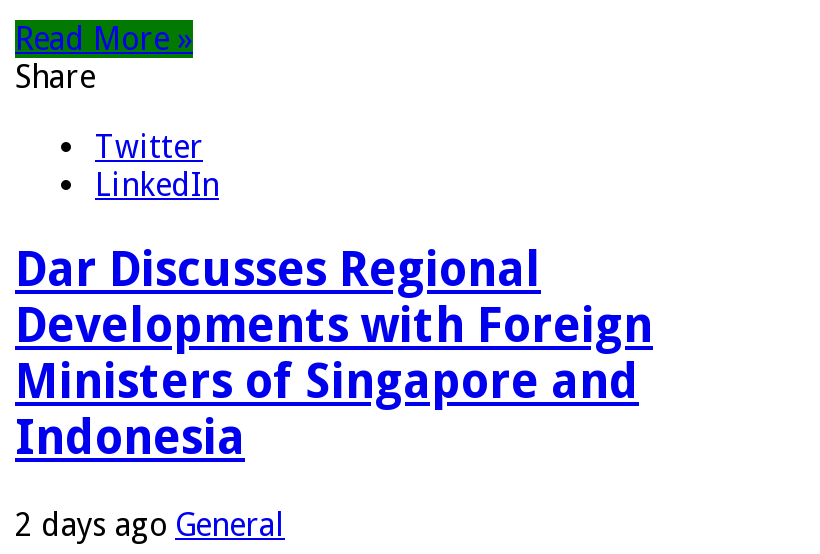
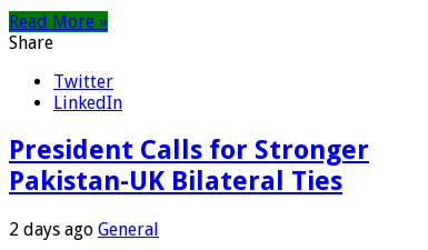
- Dar Discusses Regional
- Developments with Foreign
- Ministers of Singapore and
- Indonesia
+ President Calls for Stronger
+ Pakistan-UK Bilateral Ties
